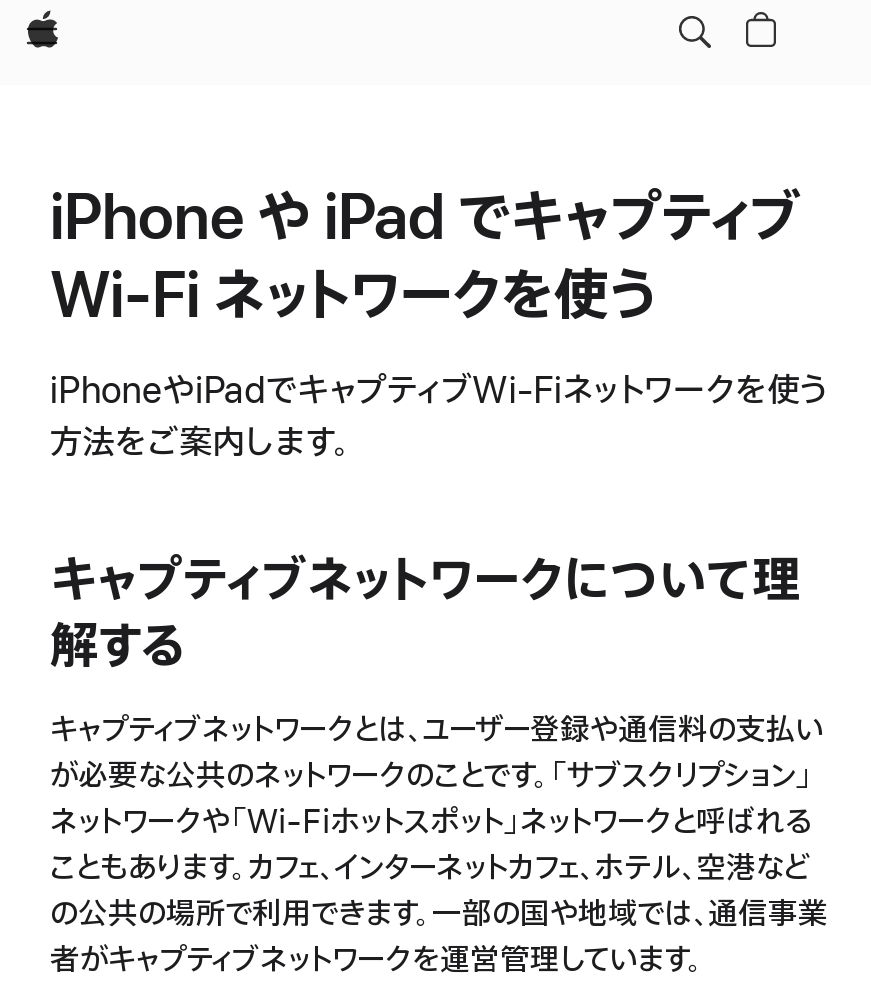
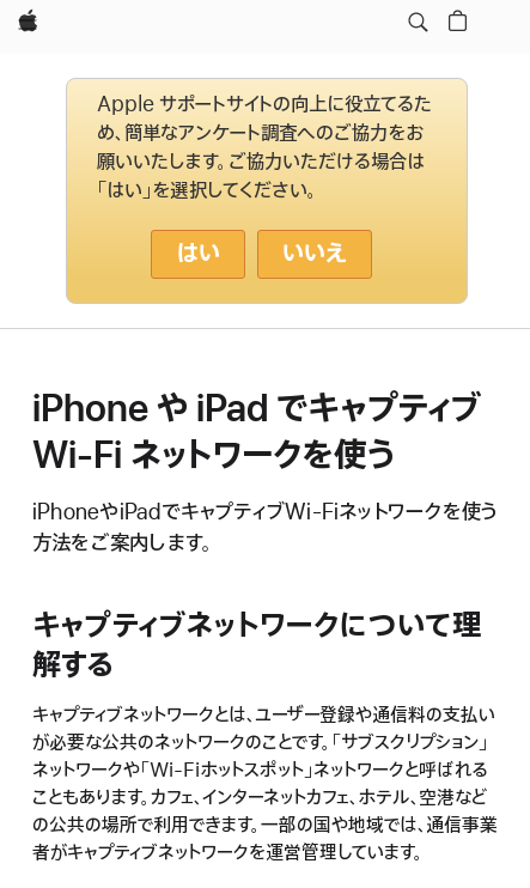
+ [image]
+ Apple サポートサイトの向上に役立てるた
+ め、簡単なアンケート調査へのご協力をお
+ 願いいたします。ご協力いただける場合は
+ 「はい」を選択してください。
+ はい
+ いいえ
